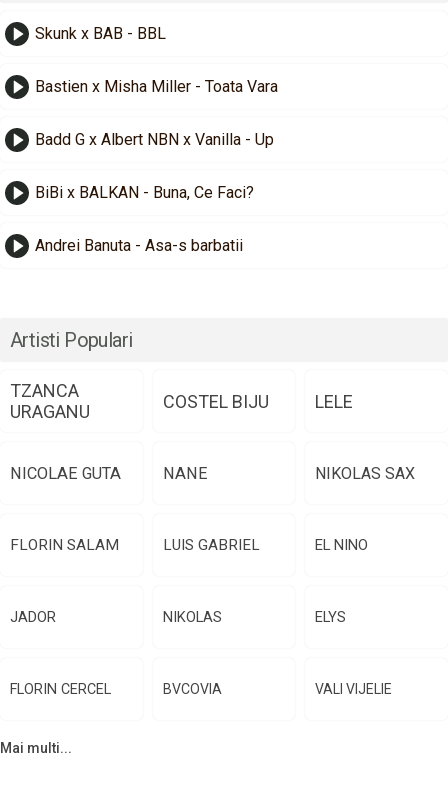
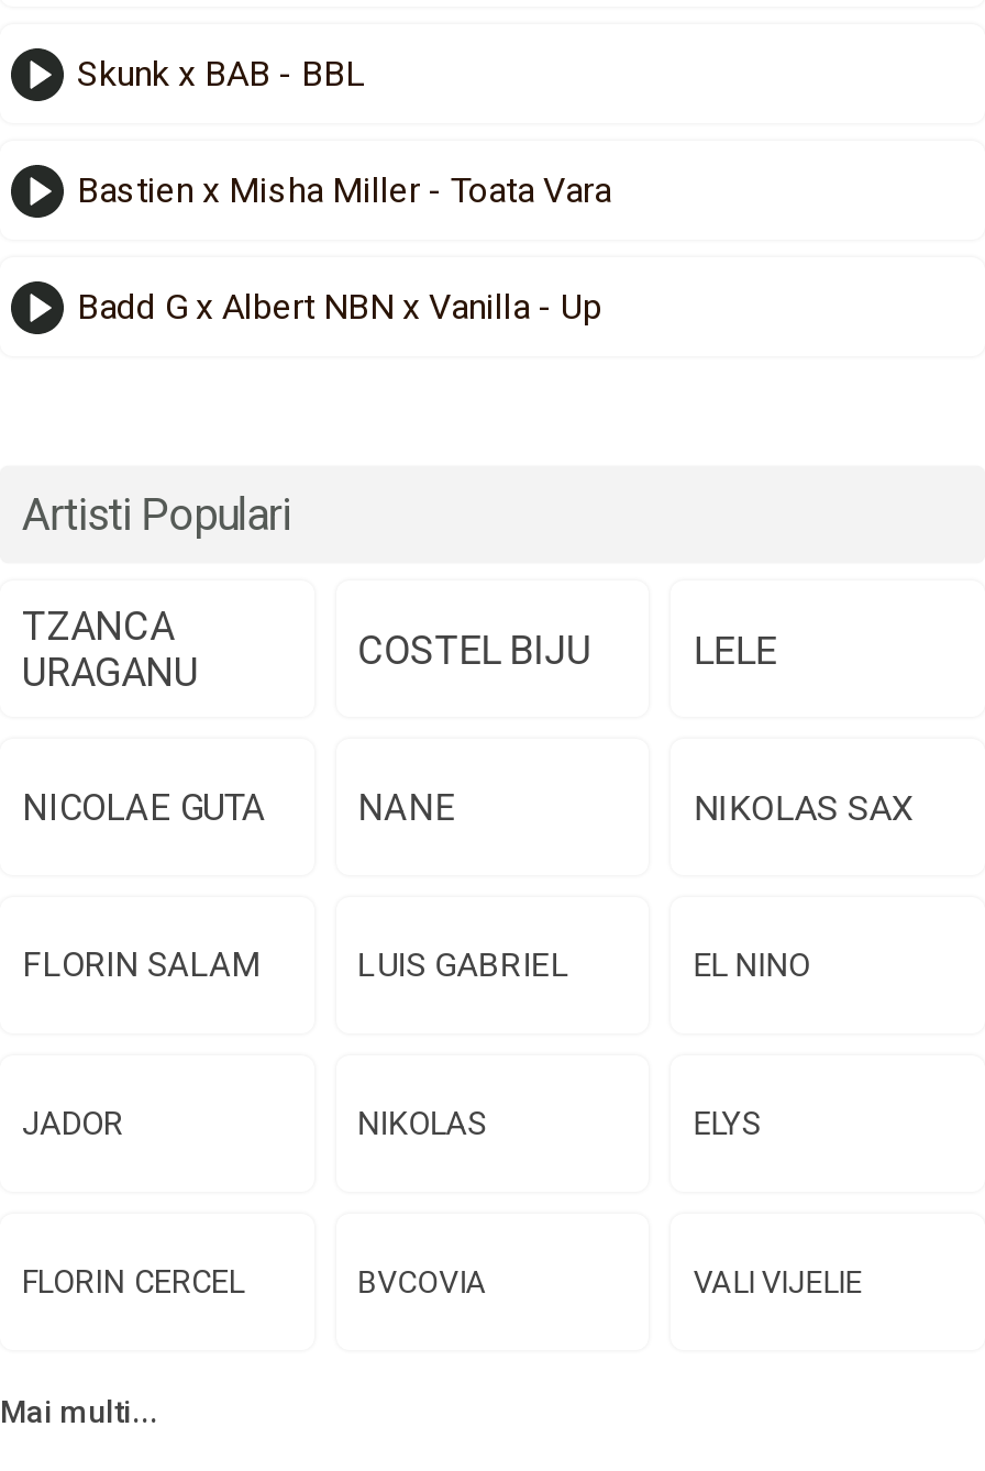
- BiBi x BALKAN - Buna, Ce Faci?
- Andrei Banuta - Asa-s barbatii
